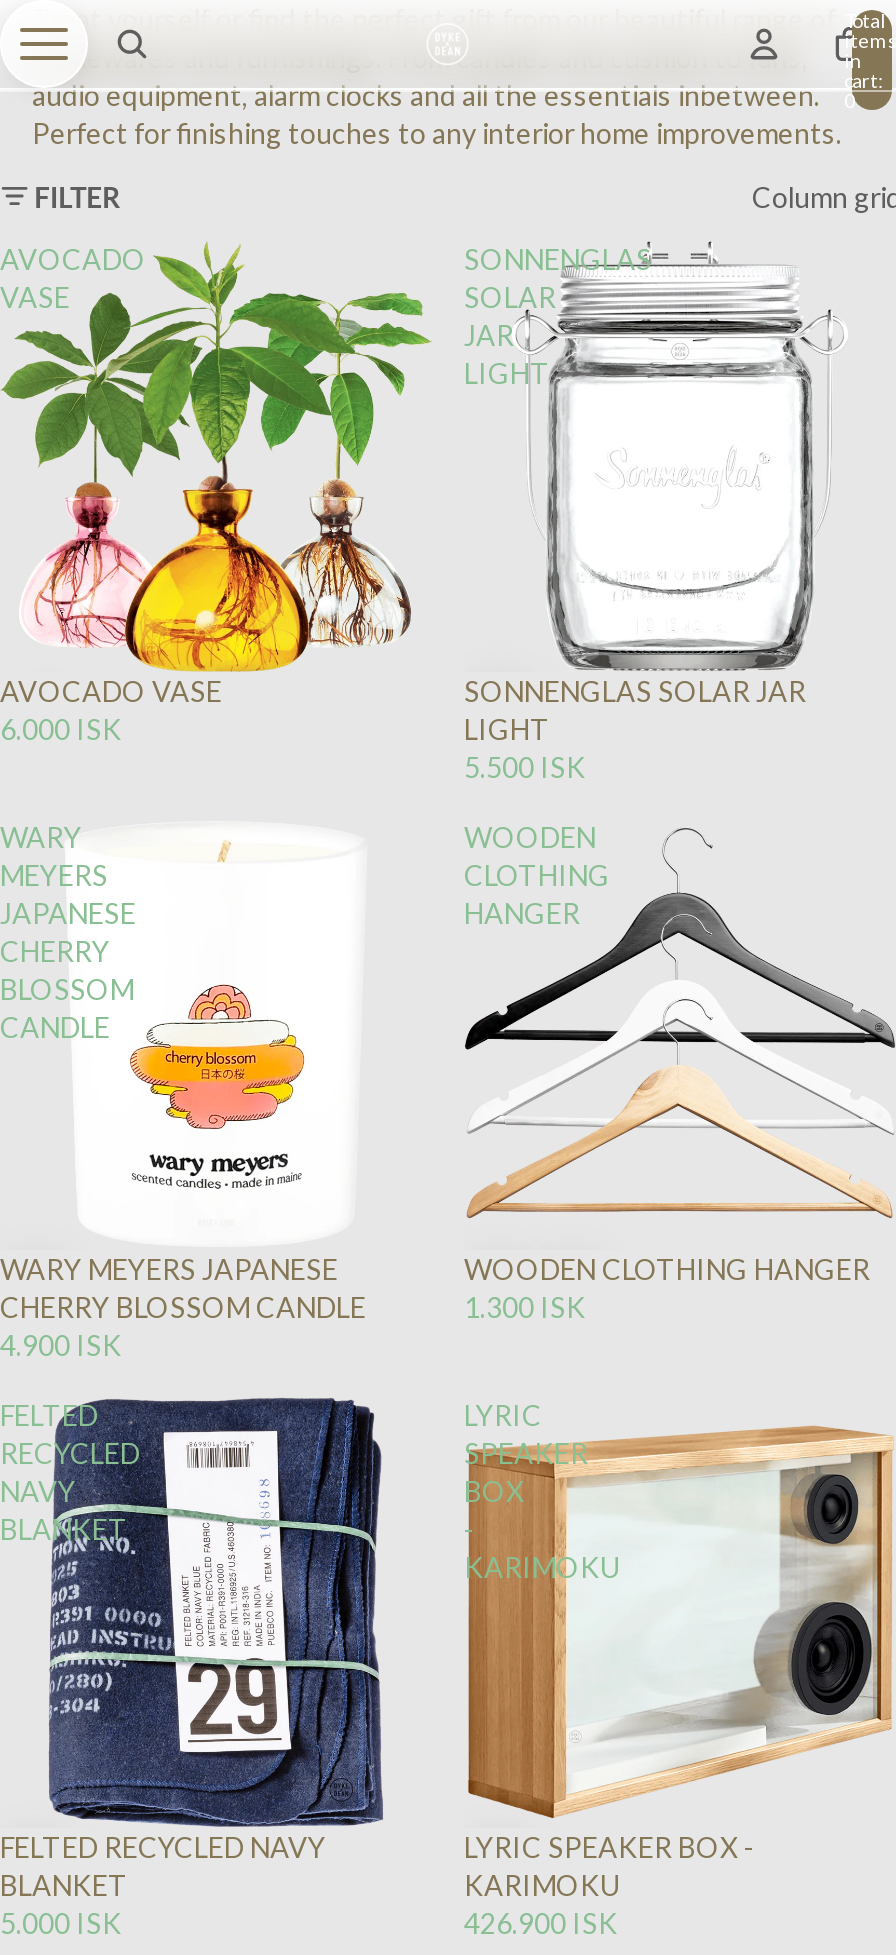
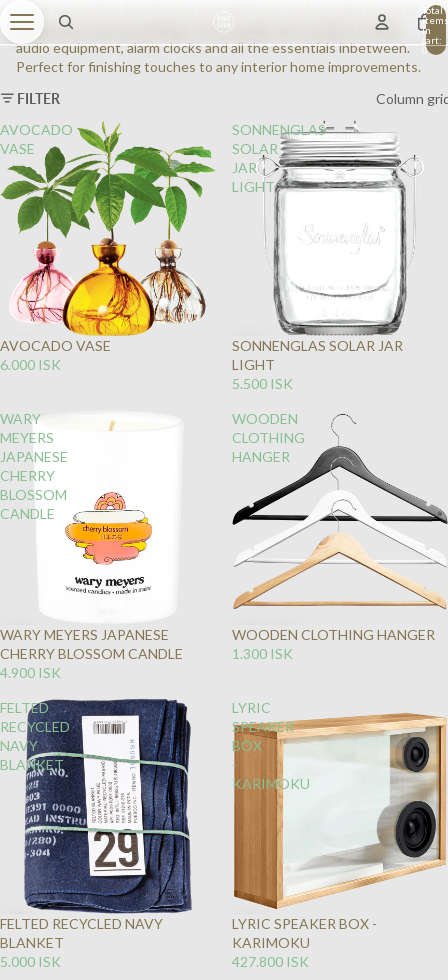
- 426.900 ISK
+ 427.800 ISK
